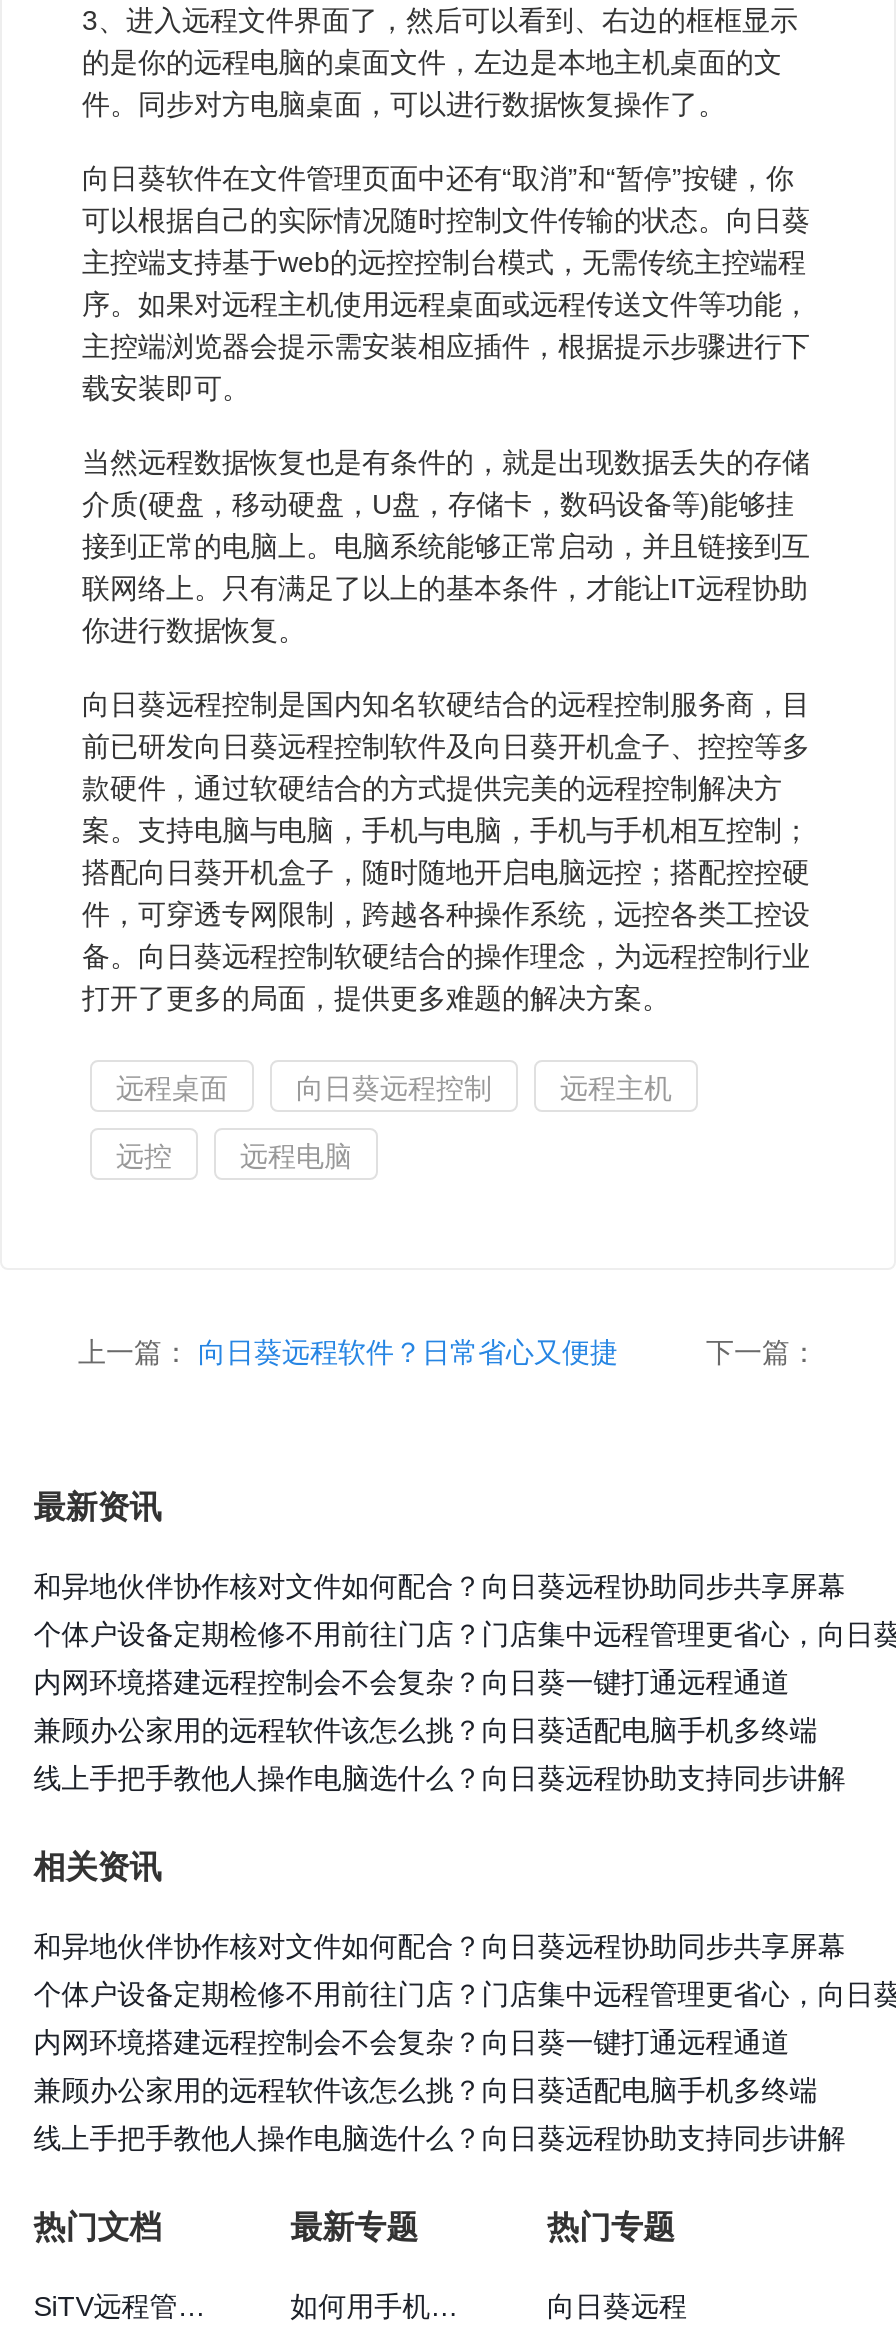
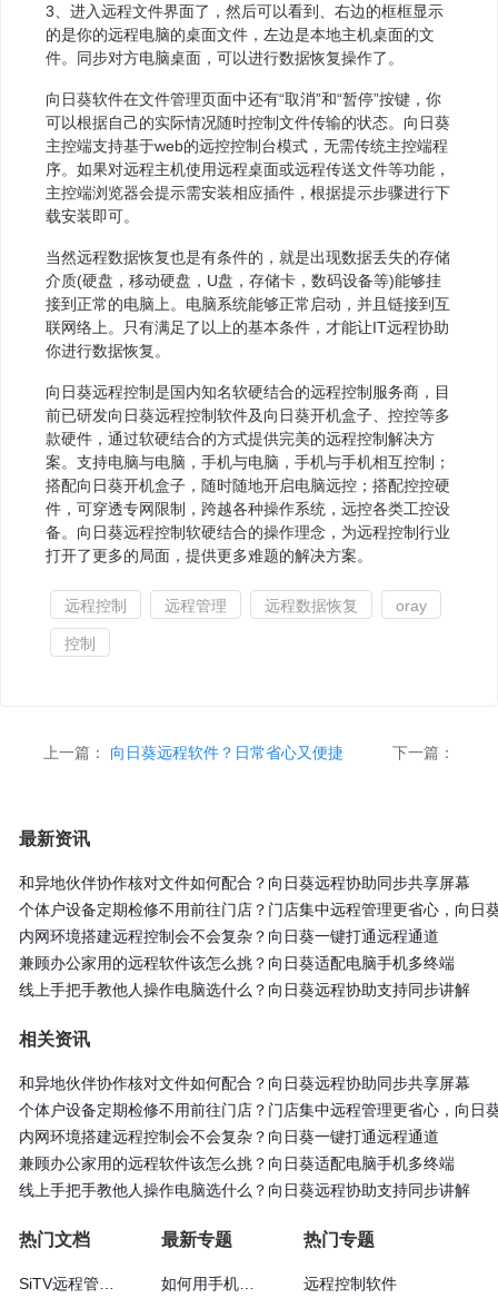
- 远程桌面
- 向日葵远程控制
- 远程主机
+ 远程控制
+ 远程管理
+ 远程数据恢复
+ oray

- 远控
- 远程电脑
+ 控制

- 向日葵远程
+ 远程控制软件
